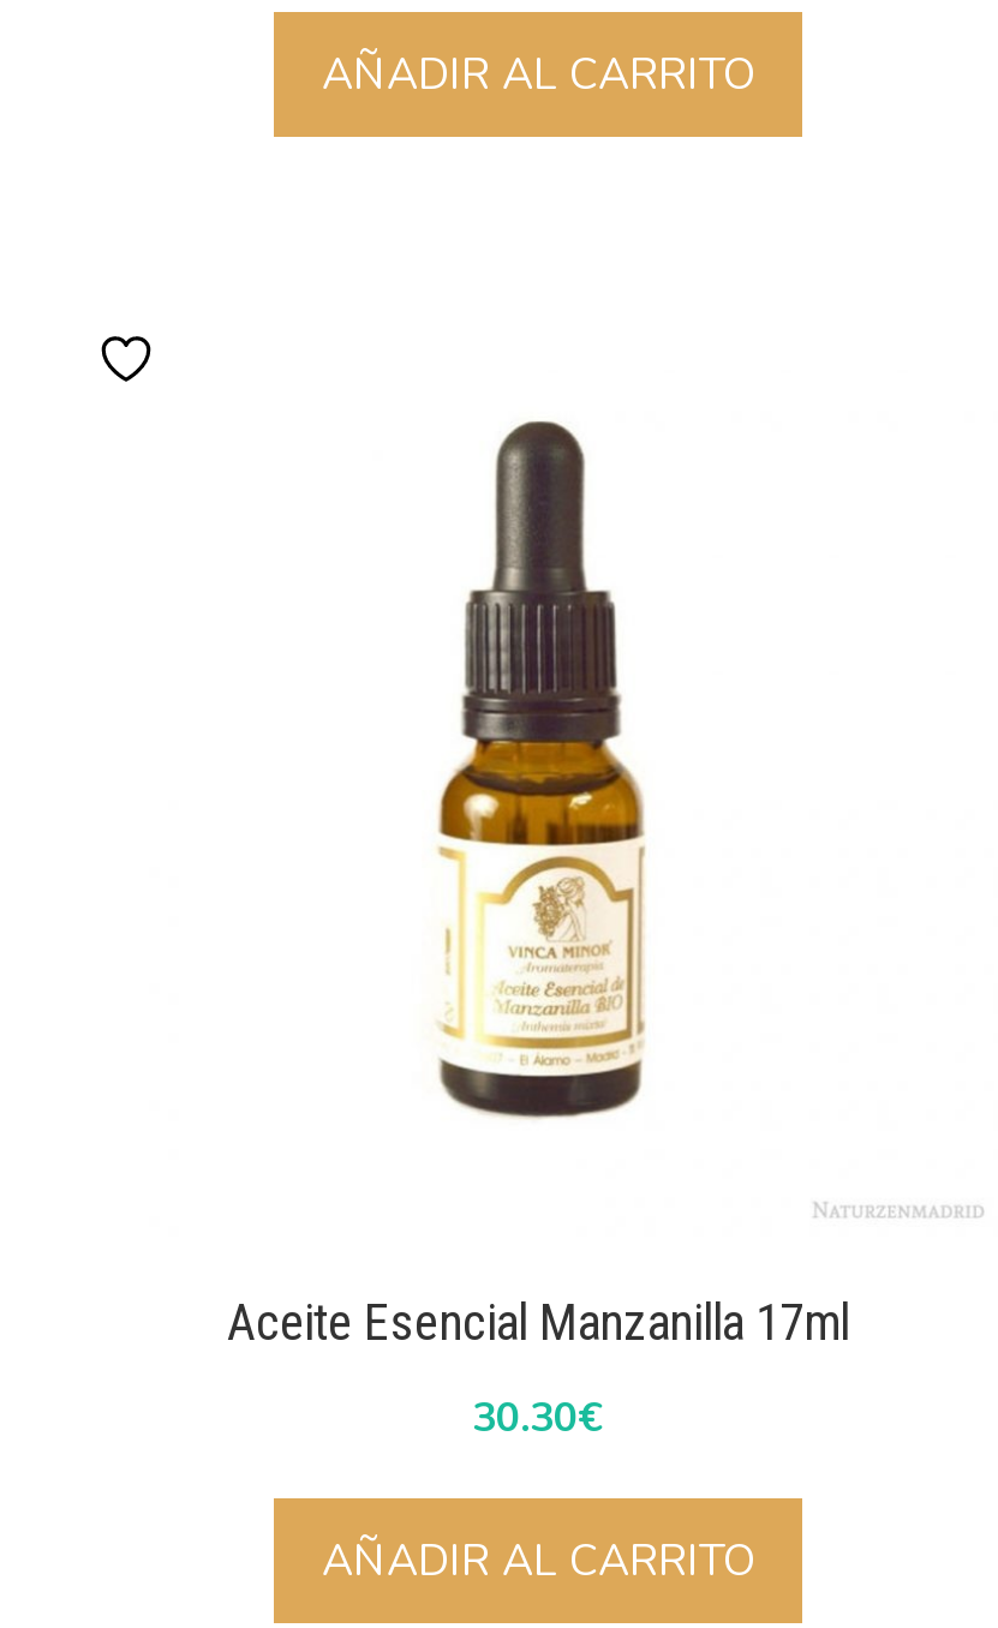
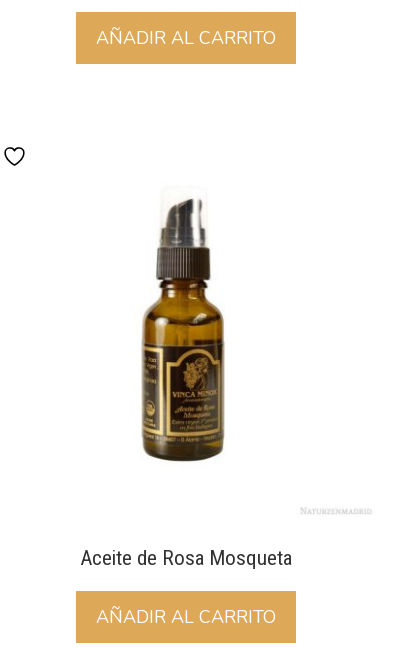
- [image]
+ [image]

- Aceite Esencial Manzanilla 17ml
- 30.30€
+ Aceite de Rosa Mosqueta
